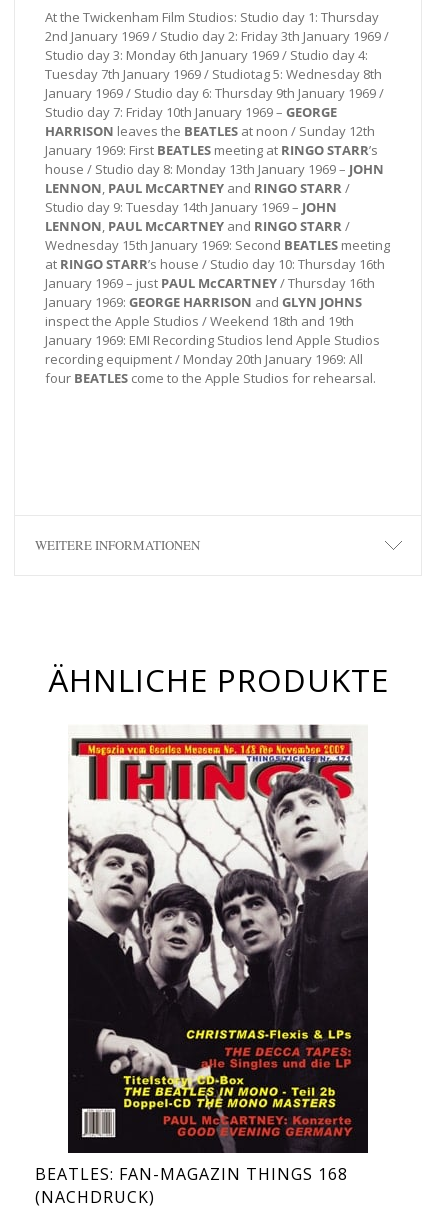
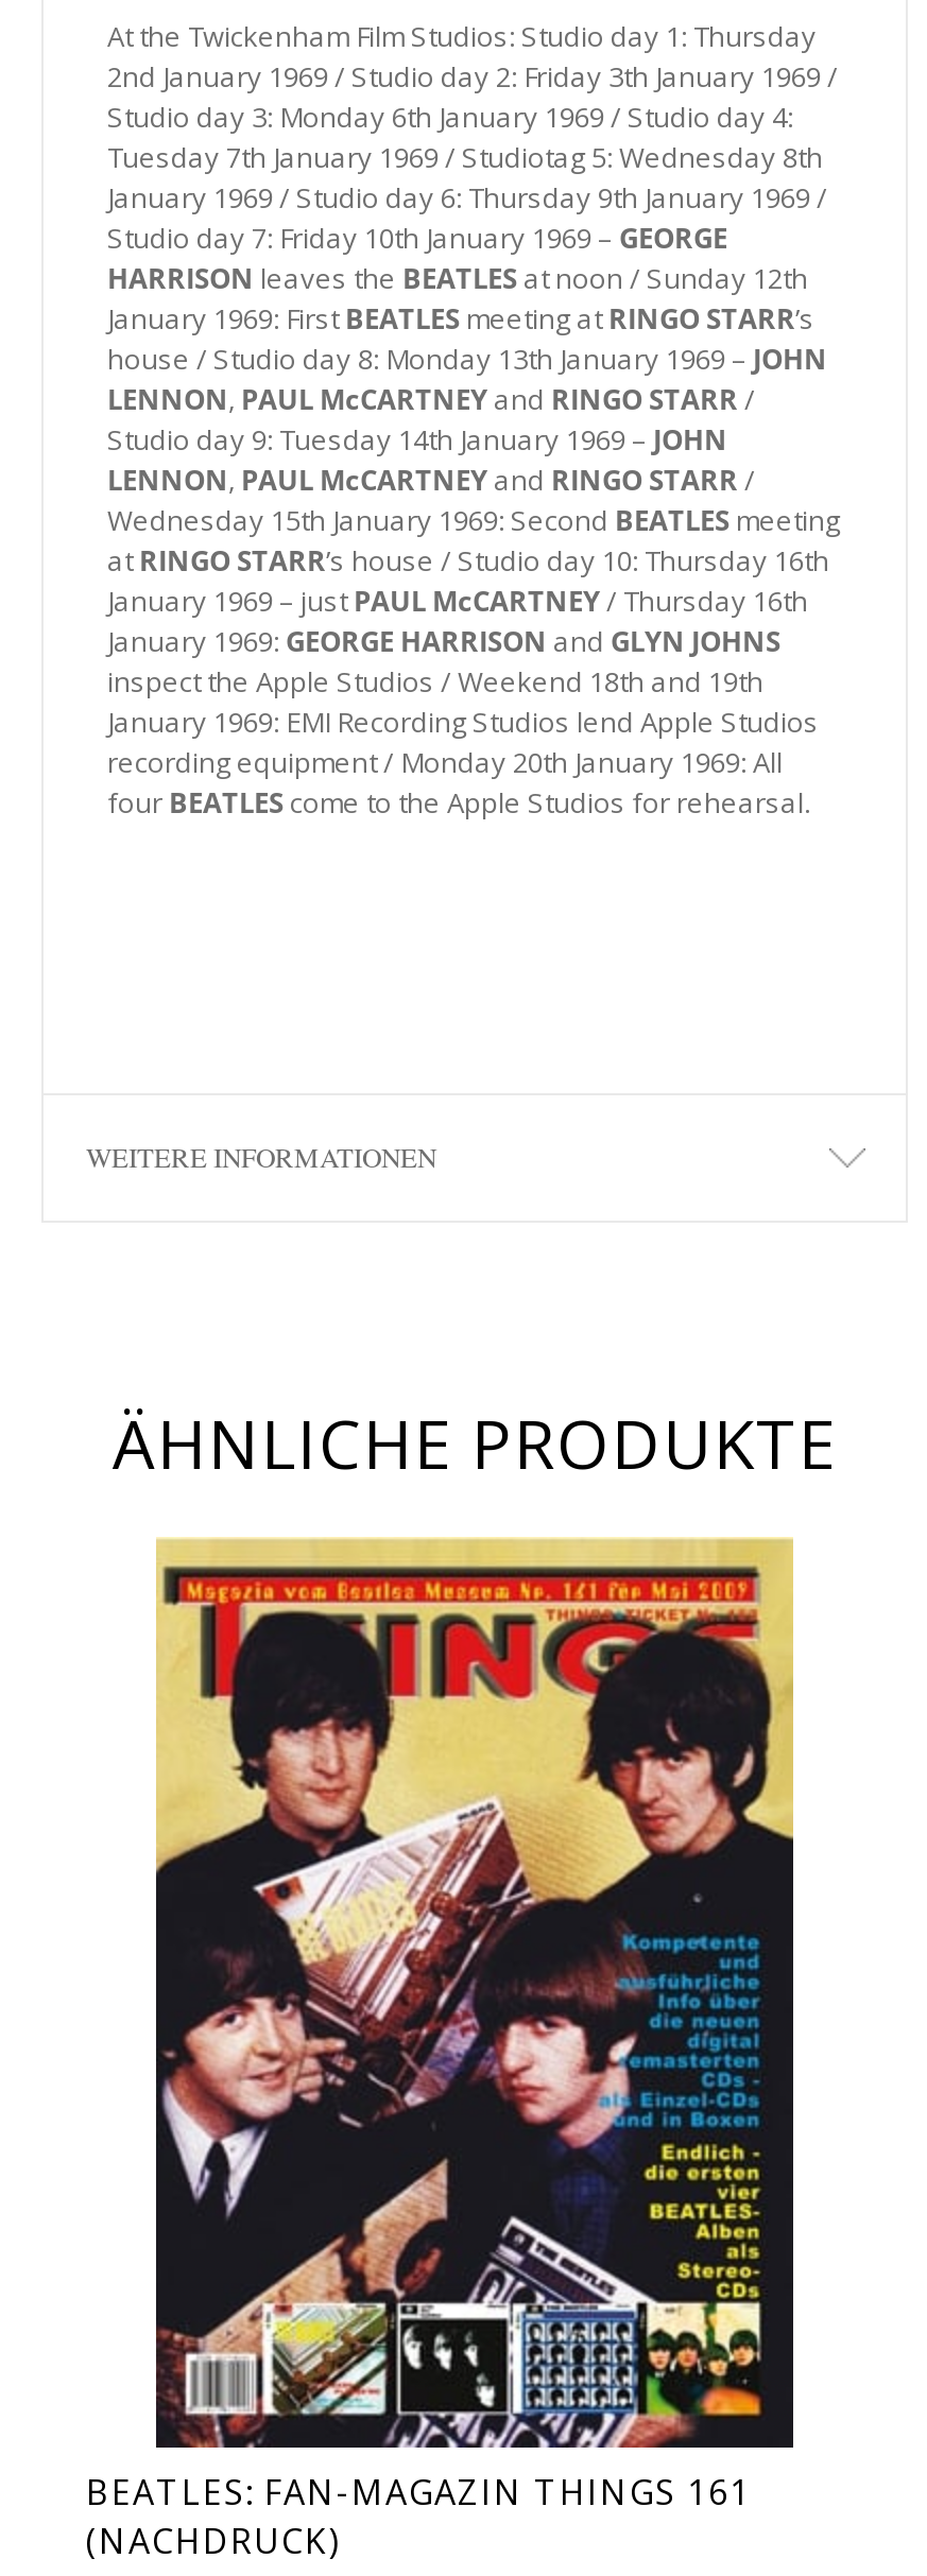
- [image]
- BEATLES: FAN-MAGAZIN THINGS 168
+ [image]
+ BEATLES: FAN-MAGAZIN THINGS 161
